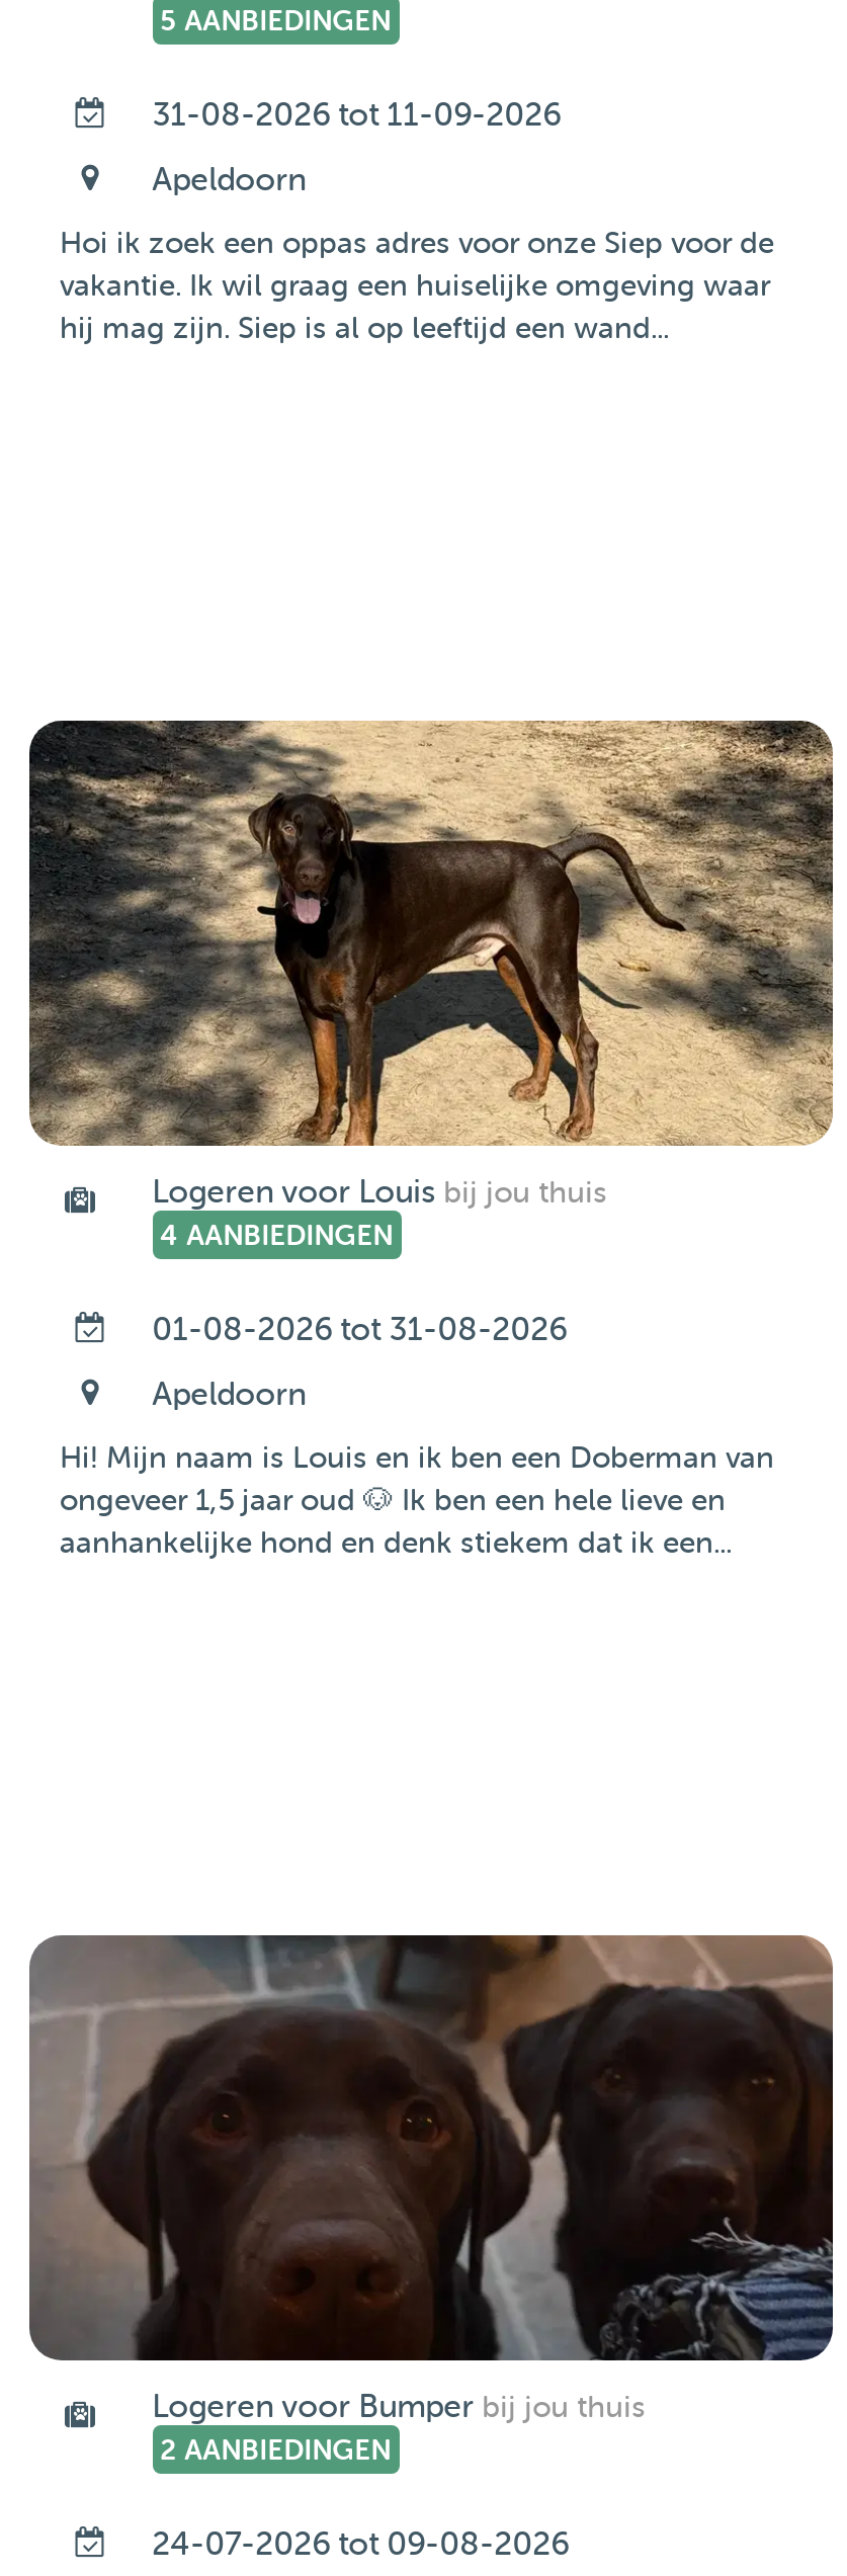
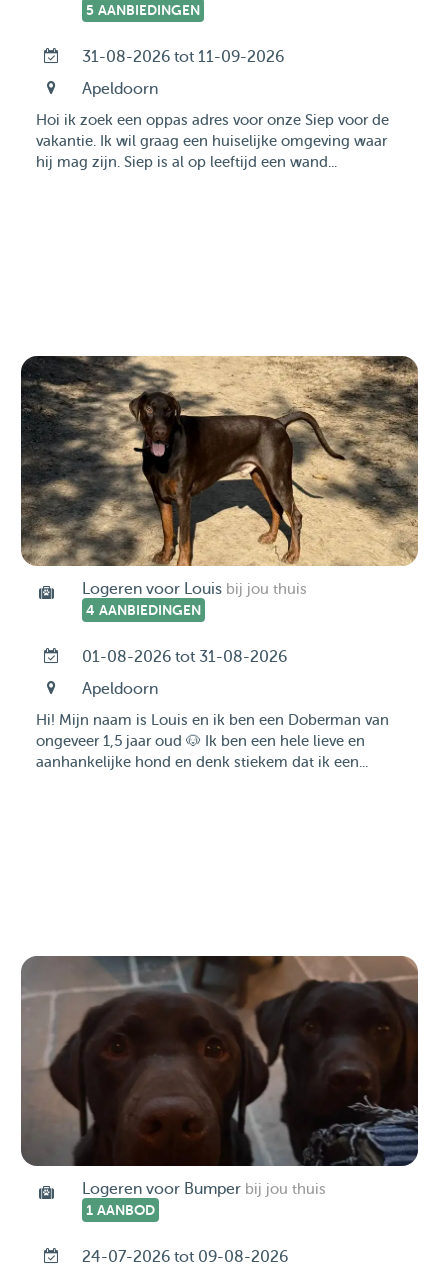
- 2 AANBIEDINGEN
+ 1 AANBOD
